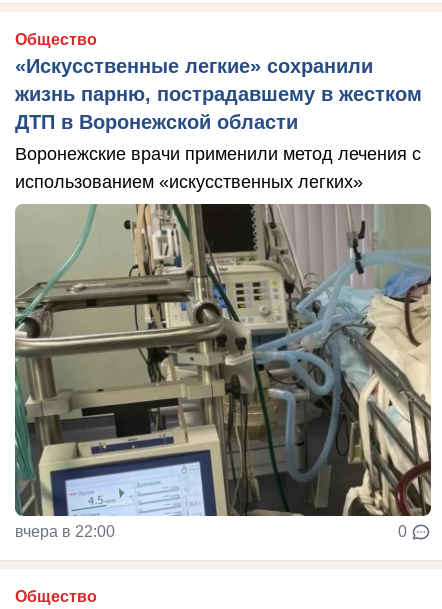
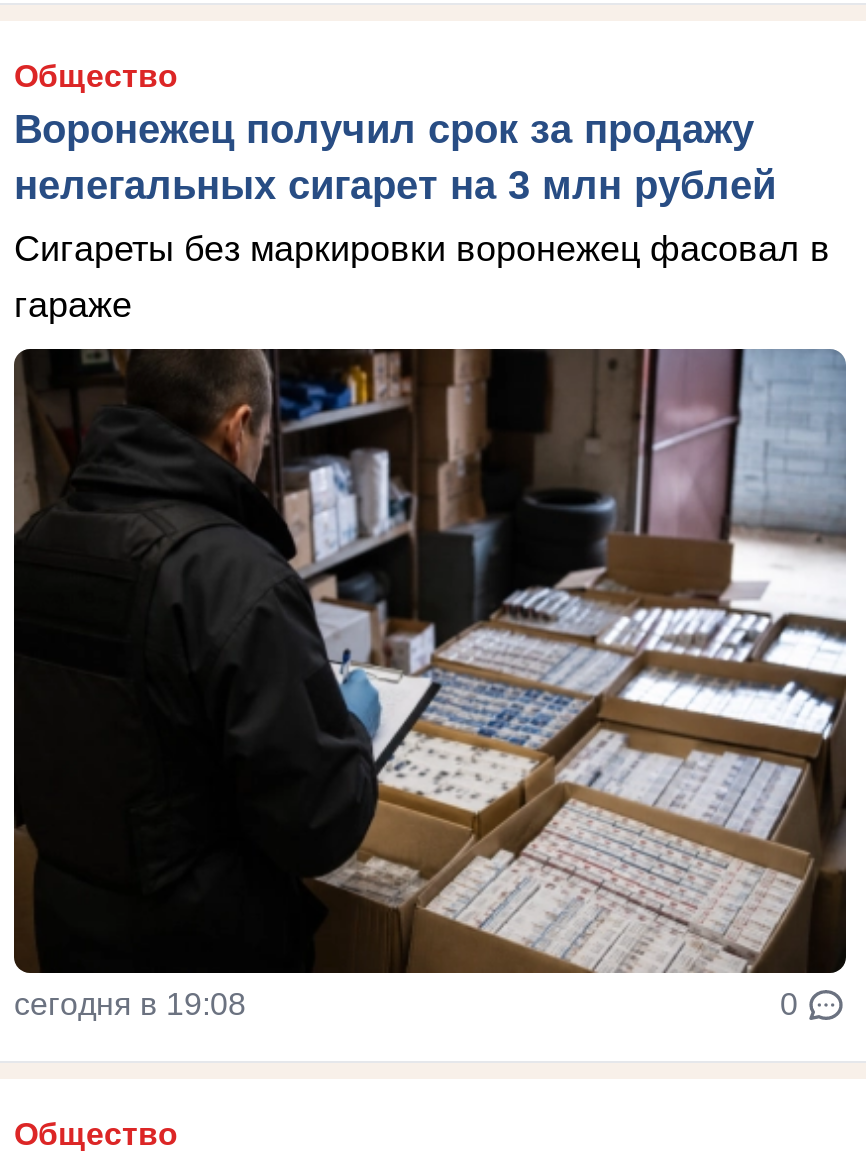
- «Искусственные легкие» сохранили
- жизнь парню, пострадавшему в жестком
- ДТП в Воронежской области
+ Воронежец получил срок за продажу
+ нелегальных сигарет на 3 млн рублей

- Воронежские врачи применили метод лечения с
- использованием «искусственных легких»
+ Сигареты без маркировки воронежец фасовал в
+ гараже

- [image]
- вчера в 22:00
+ [image]
+ сегодня в 19:08
